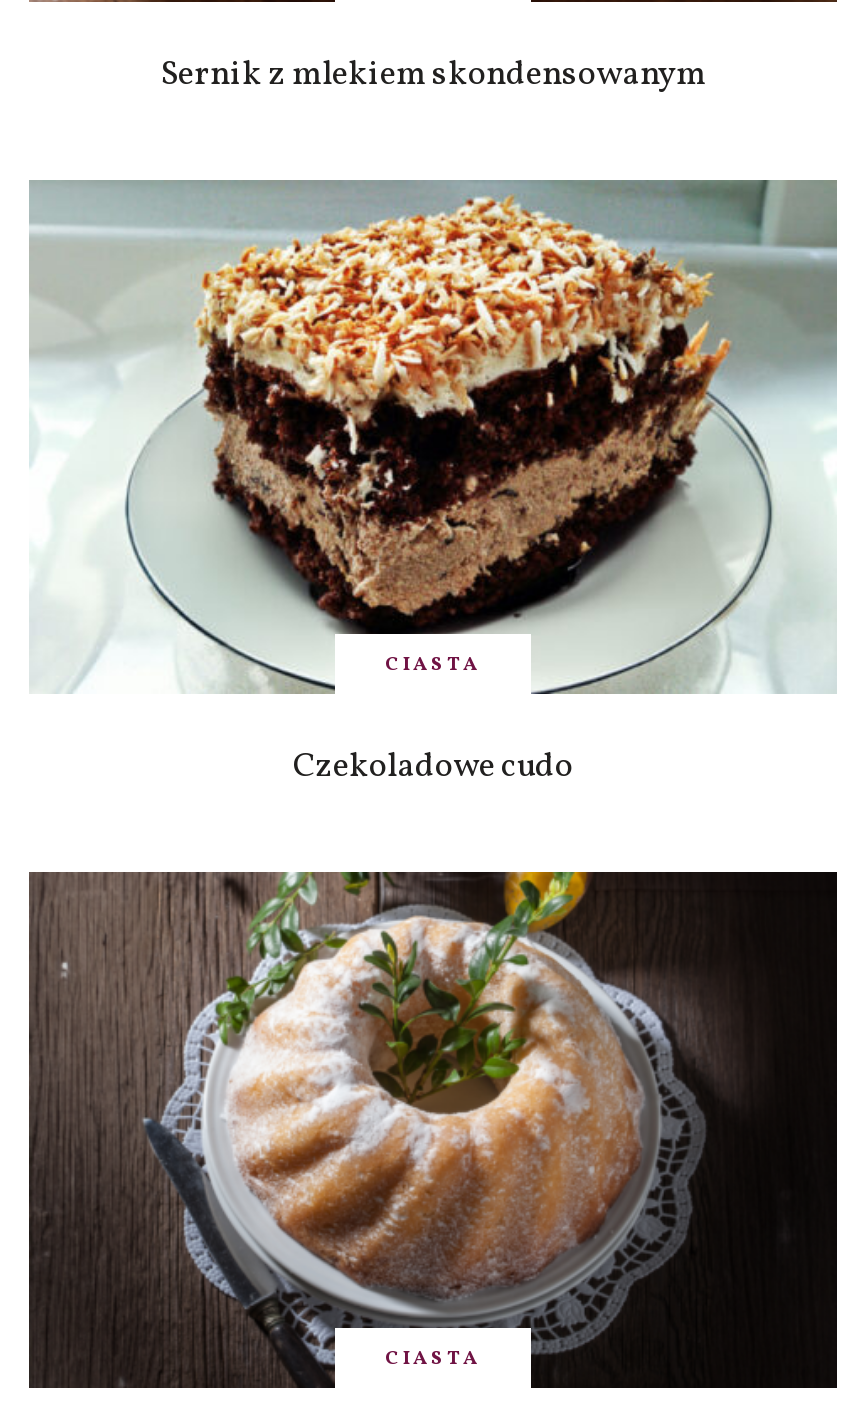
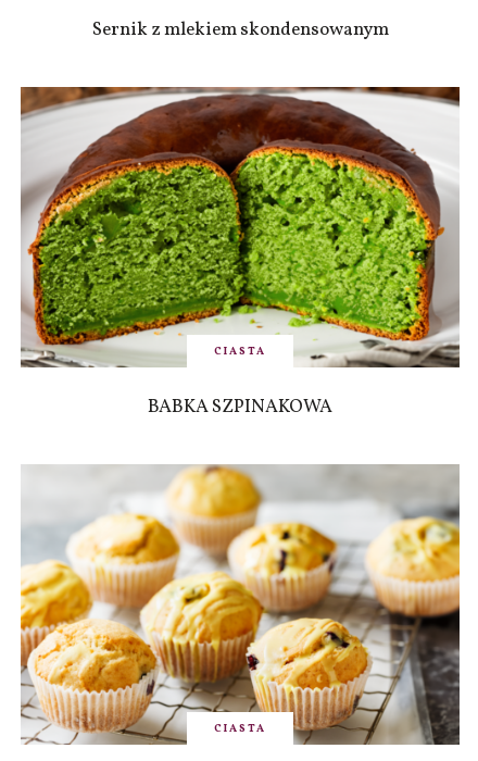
- [image]
- Czekoladowe cudo
+ [image]
+ BABKA SZPINAKOWA

- [image]
+ [image]
